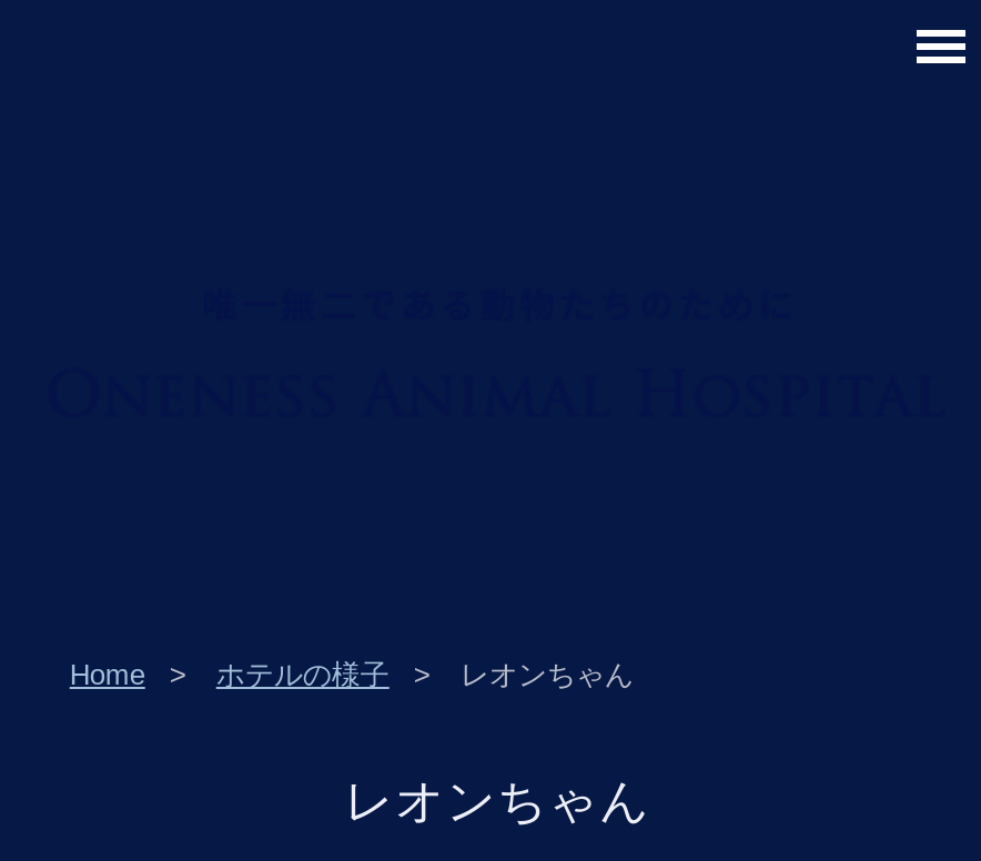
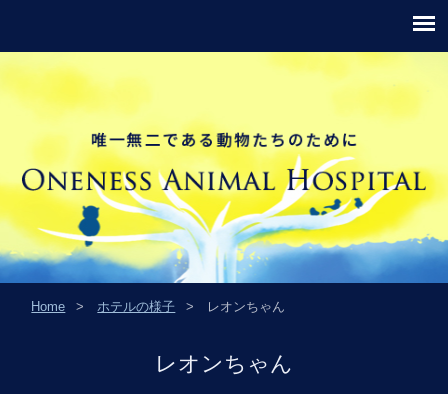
+ [image]
